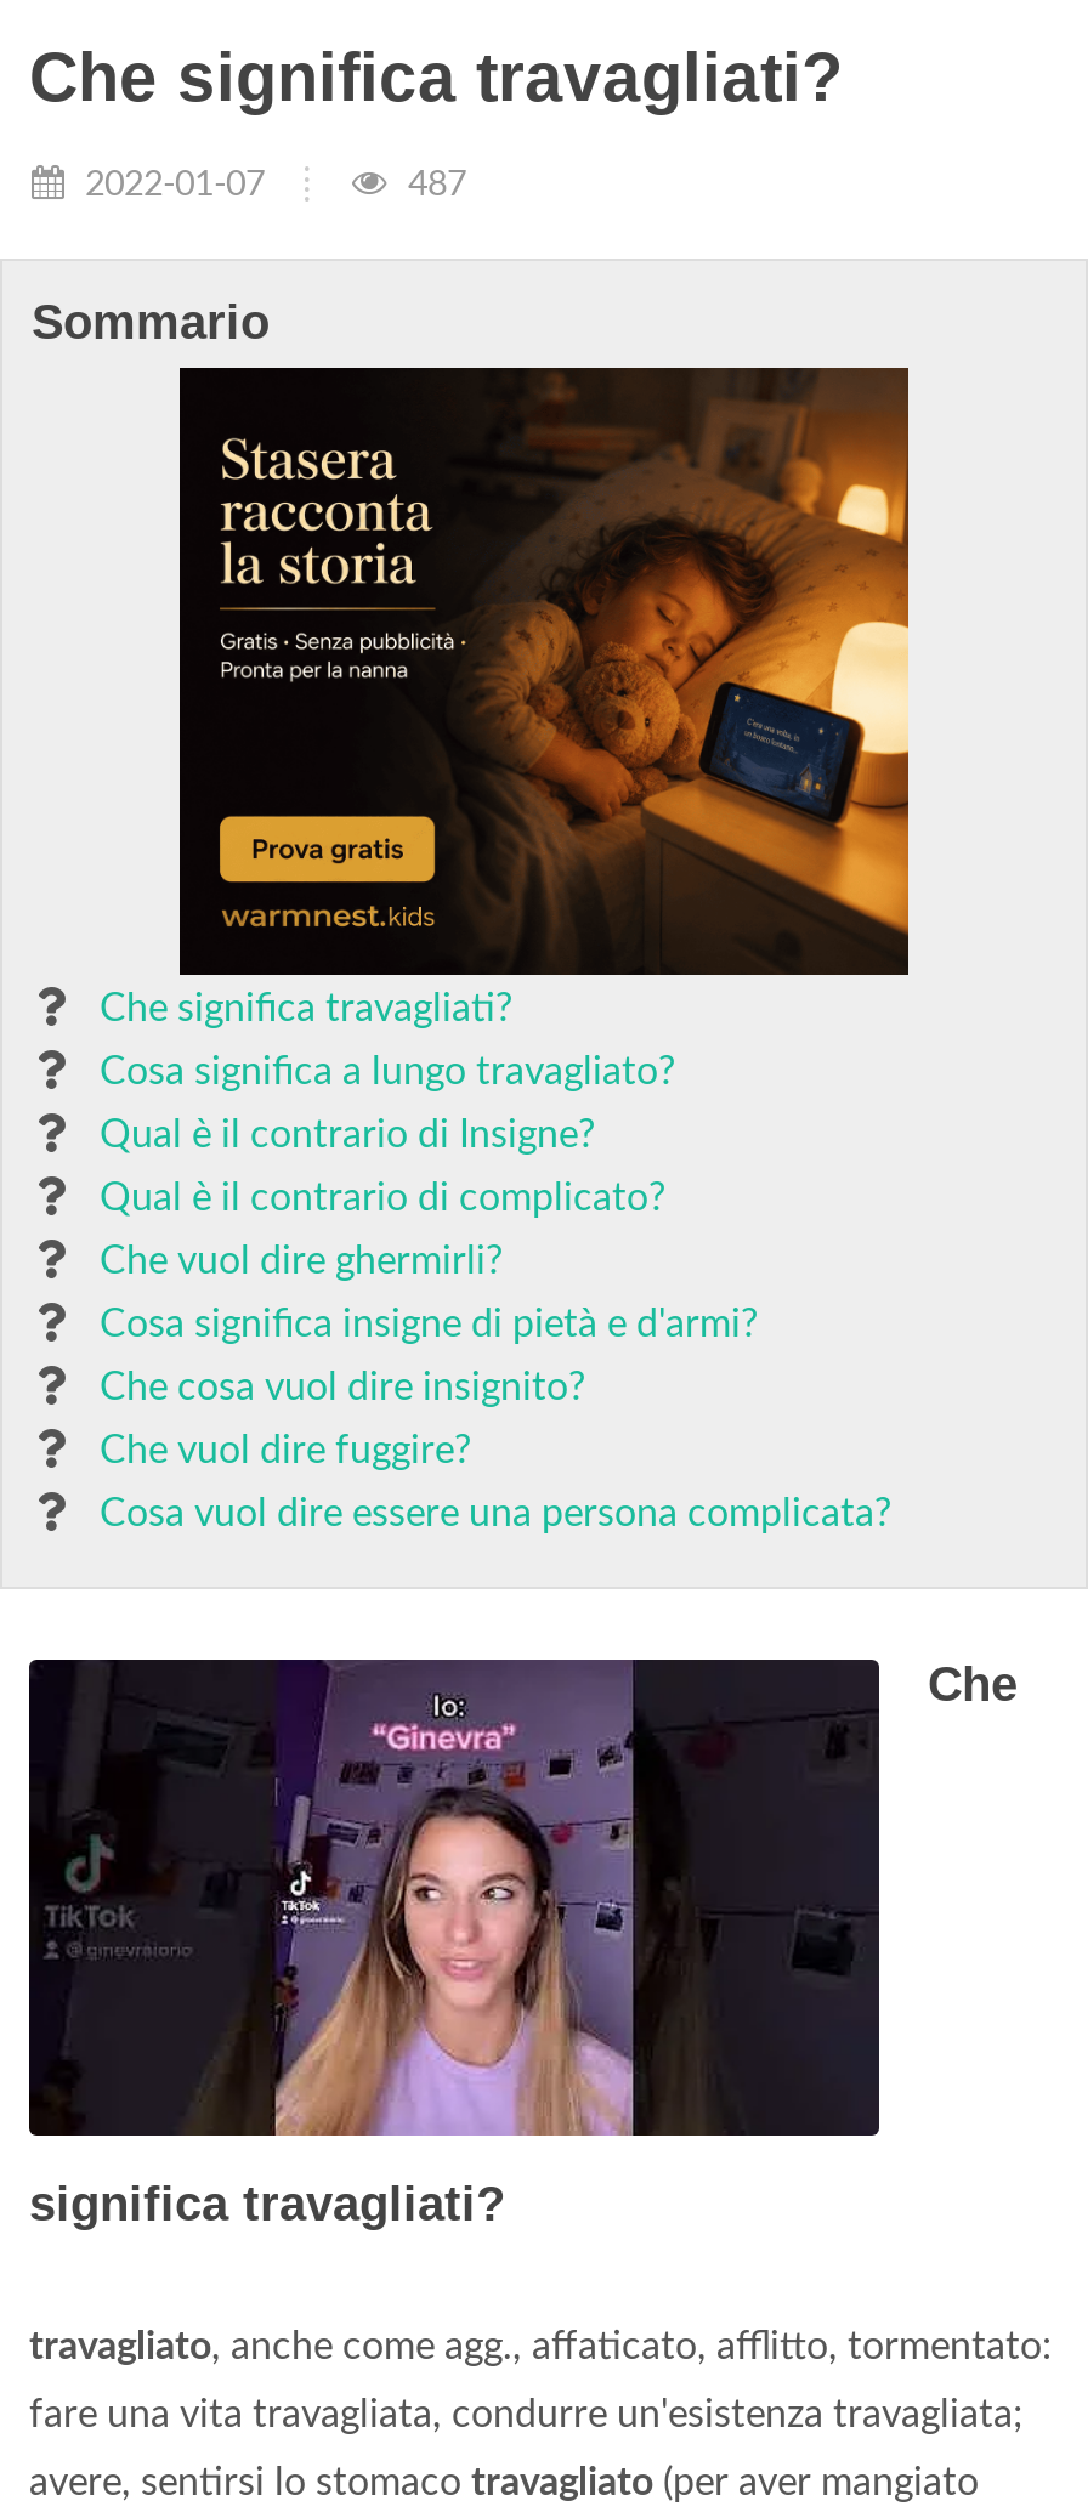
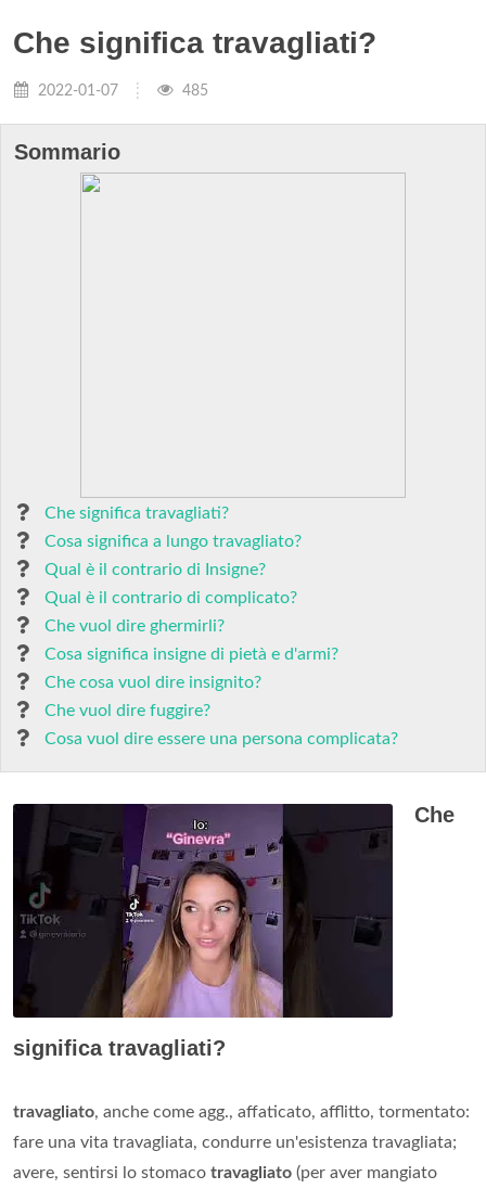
- 487
+ 485

- [image]
